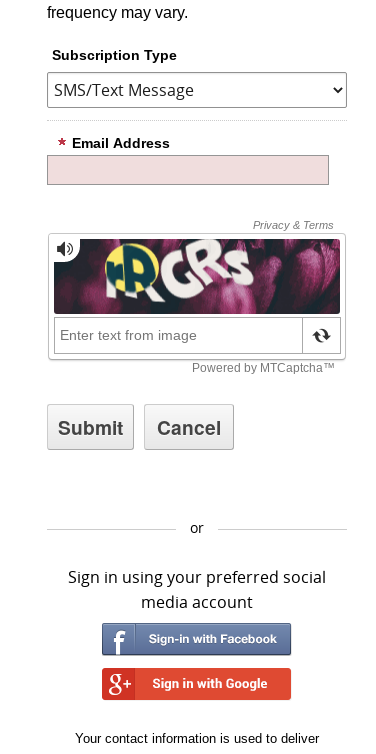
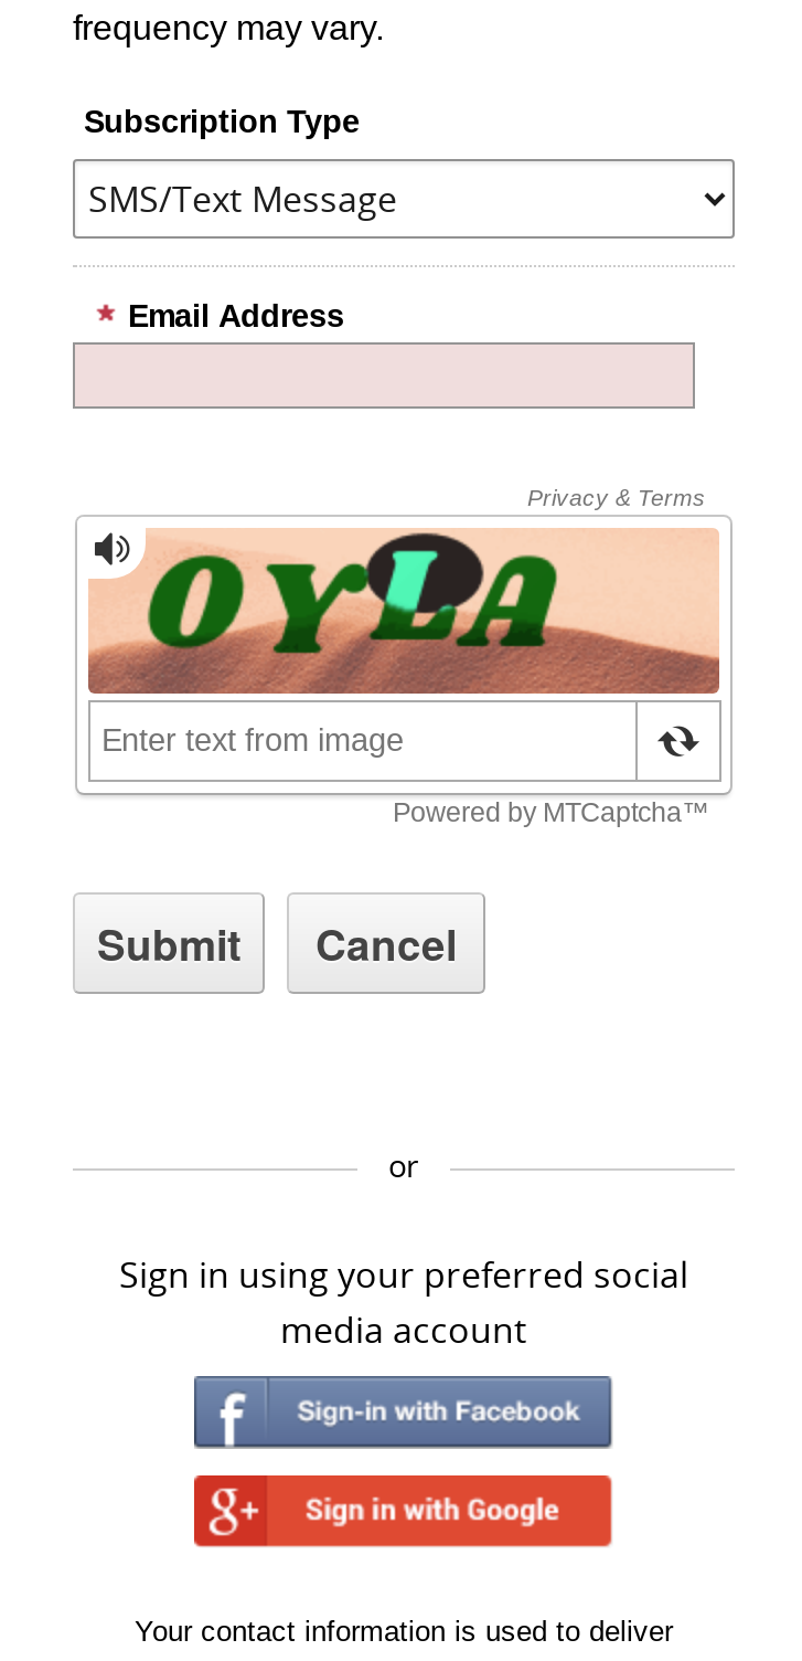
- [image]
+ [image]
